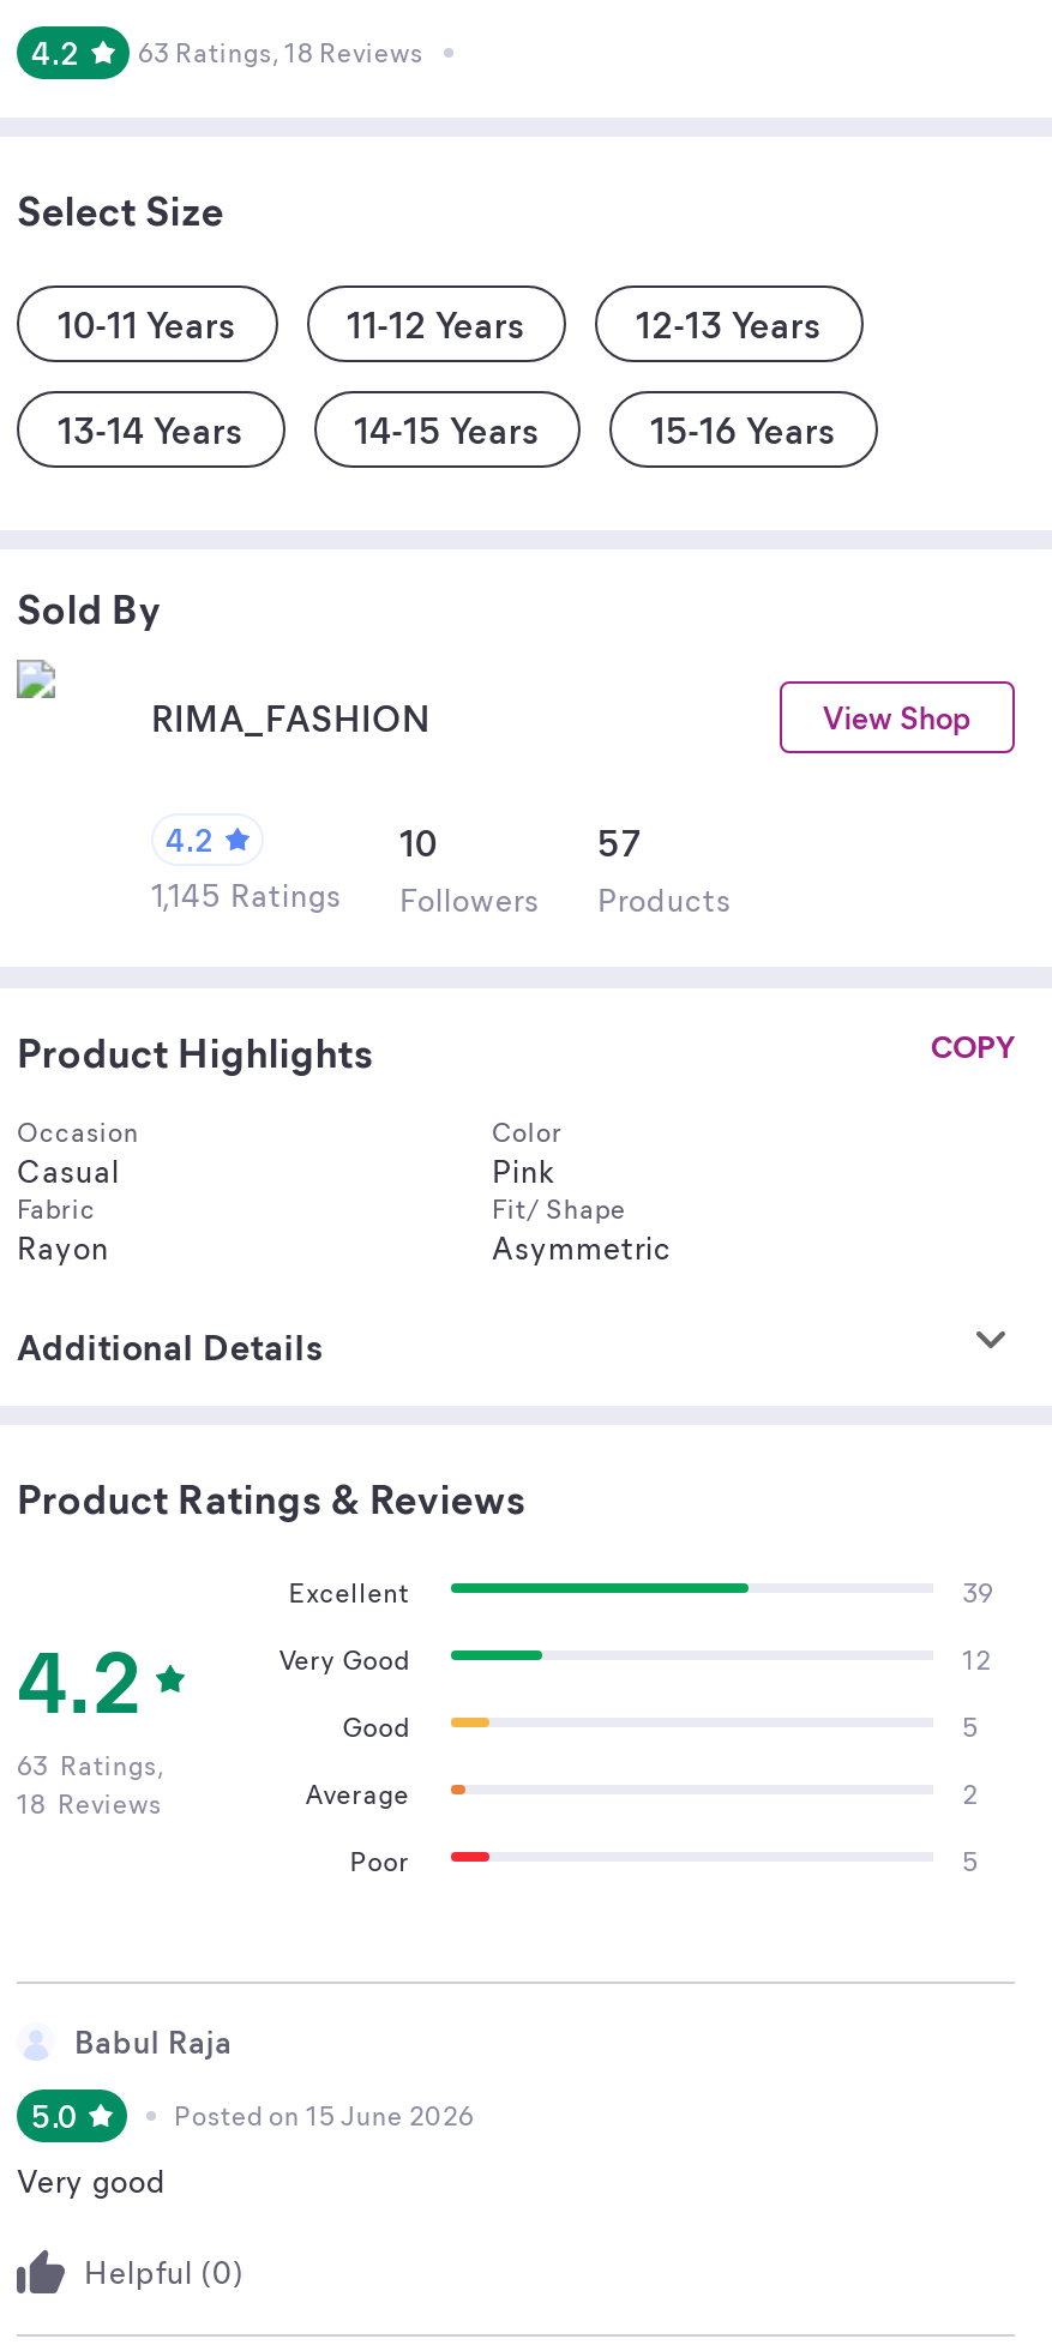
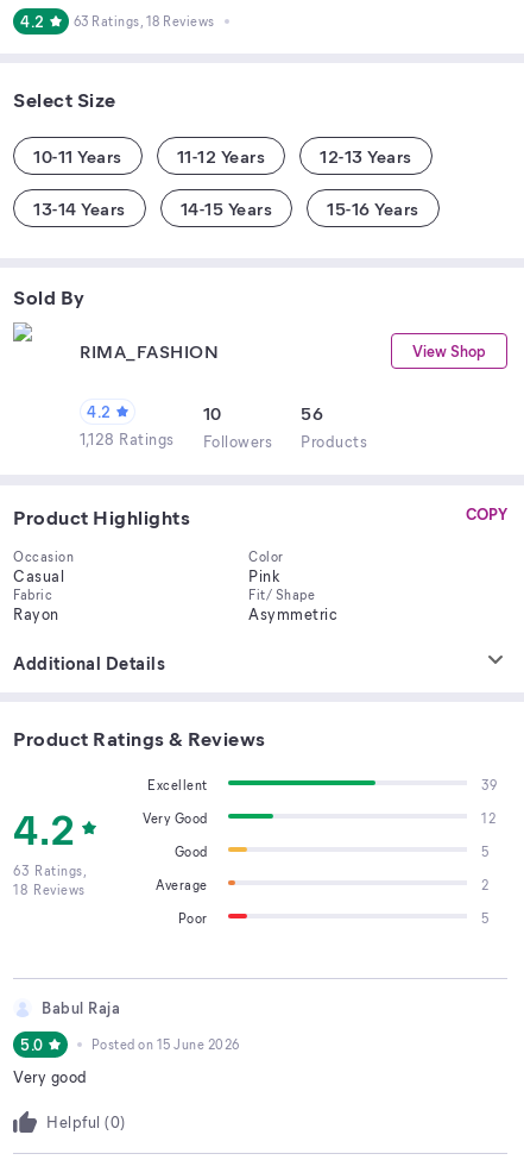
- 57
+ 56

- 1,145 Ratings Followers Products
+ 1,128 Ratings Followers Products
